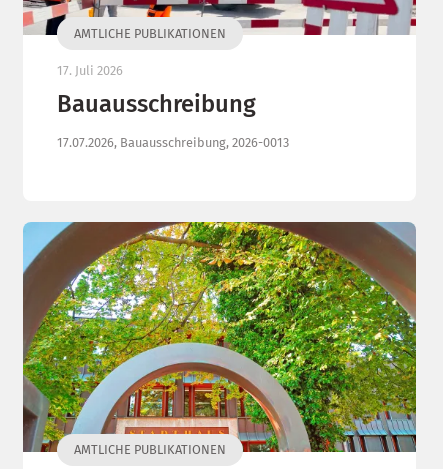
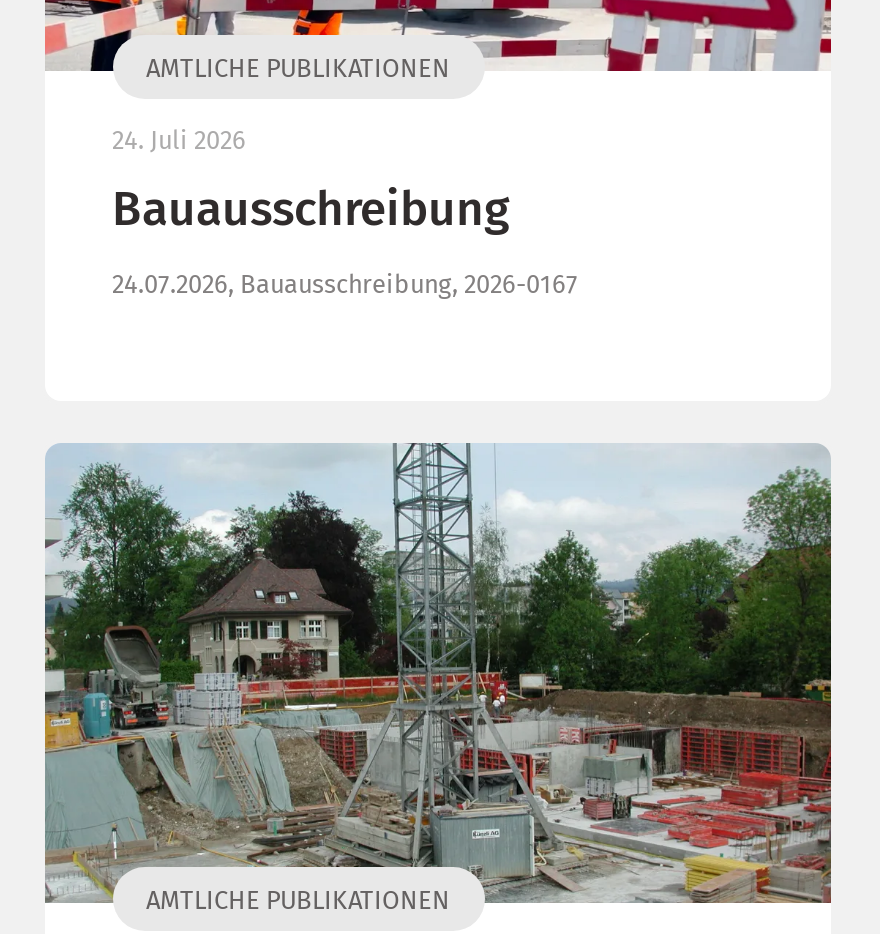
- 17. Juli 2026
+ 24. Juli 2026

- 17.07.2026, Bauausschreibung, 2026-0013
+ 24.07.2026, Bauausschreibung, 2026-0167

- [image]
+ [image]
